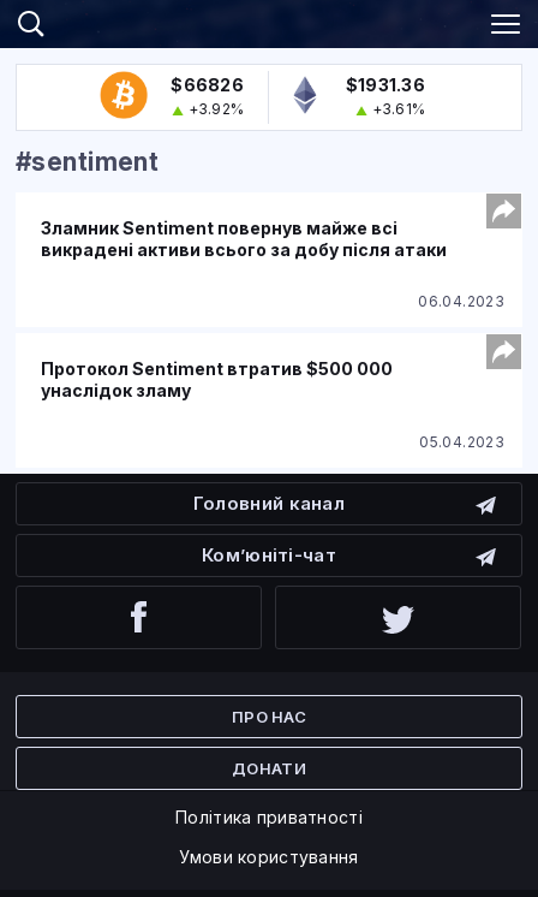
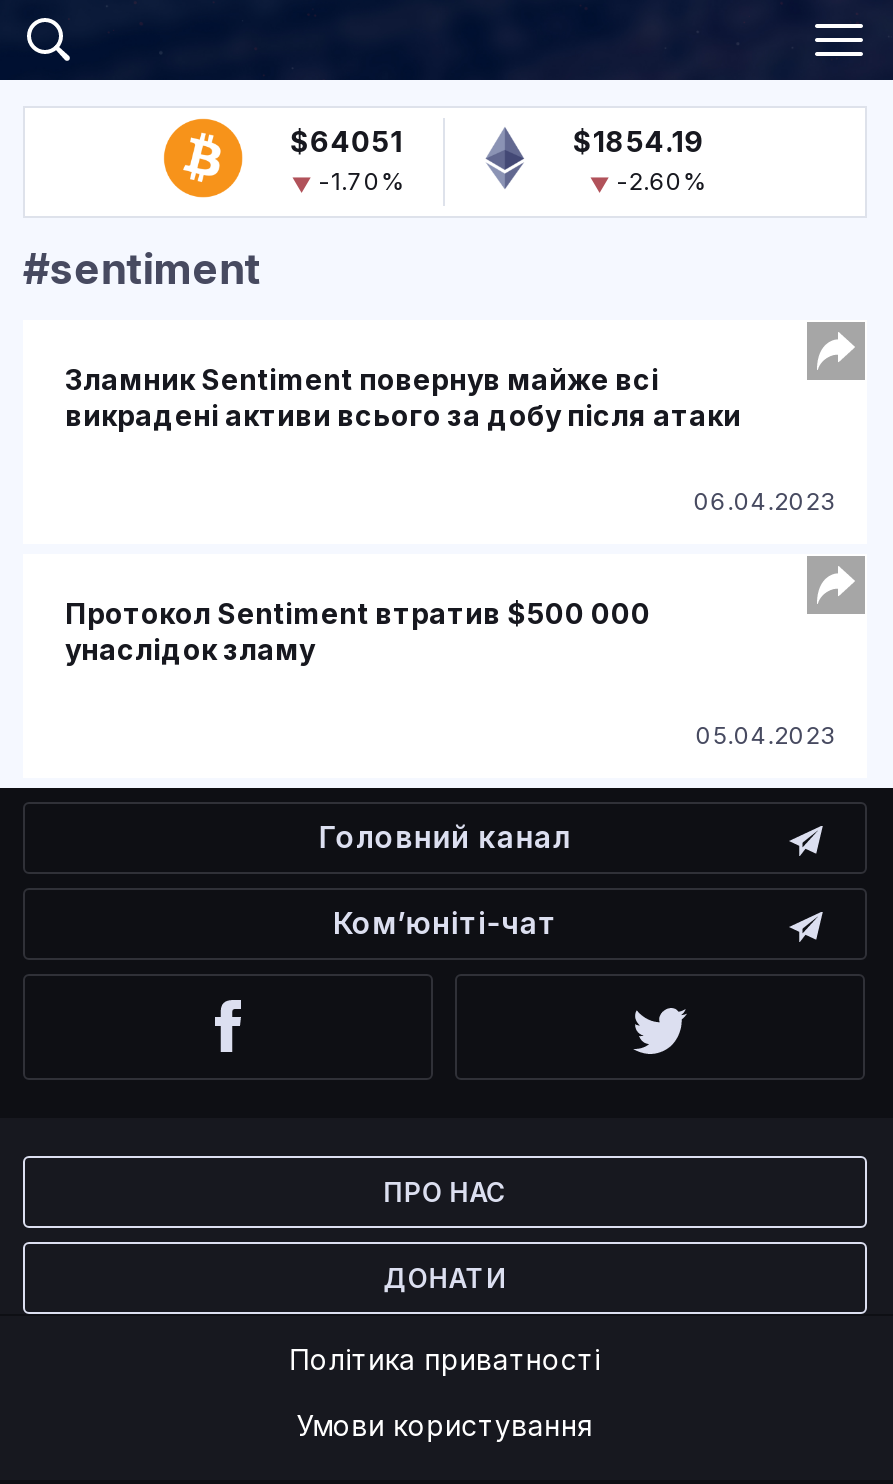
- $66826
+ $64051

- $1931.36
+ $1854.19

- +3.92%
+ -1.70%

- +3.61%
+ -2.60%
